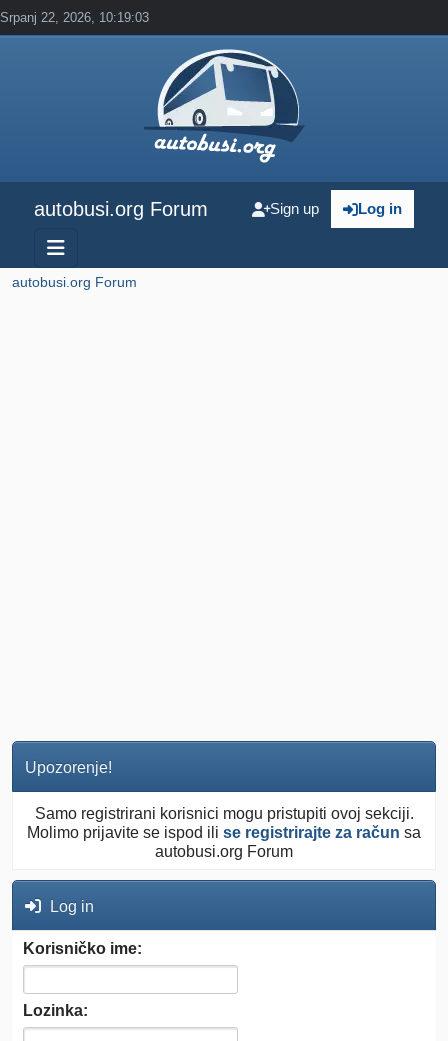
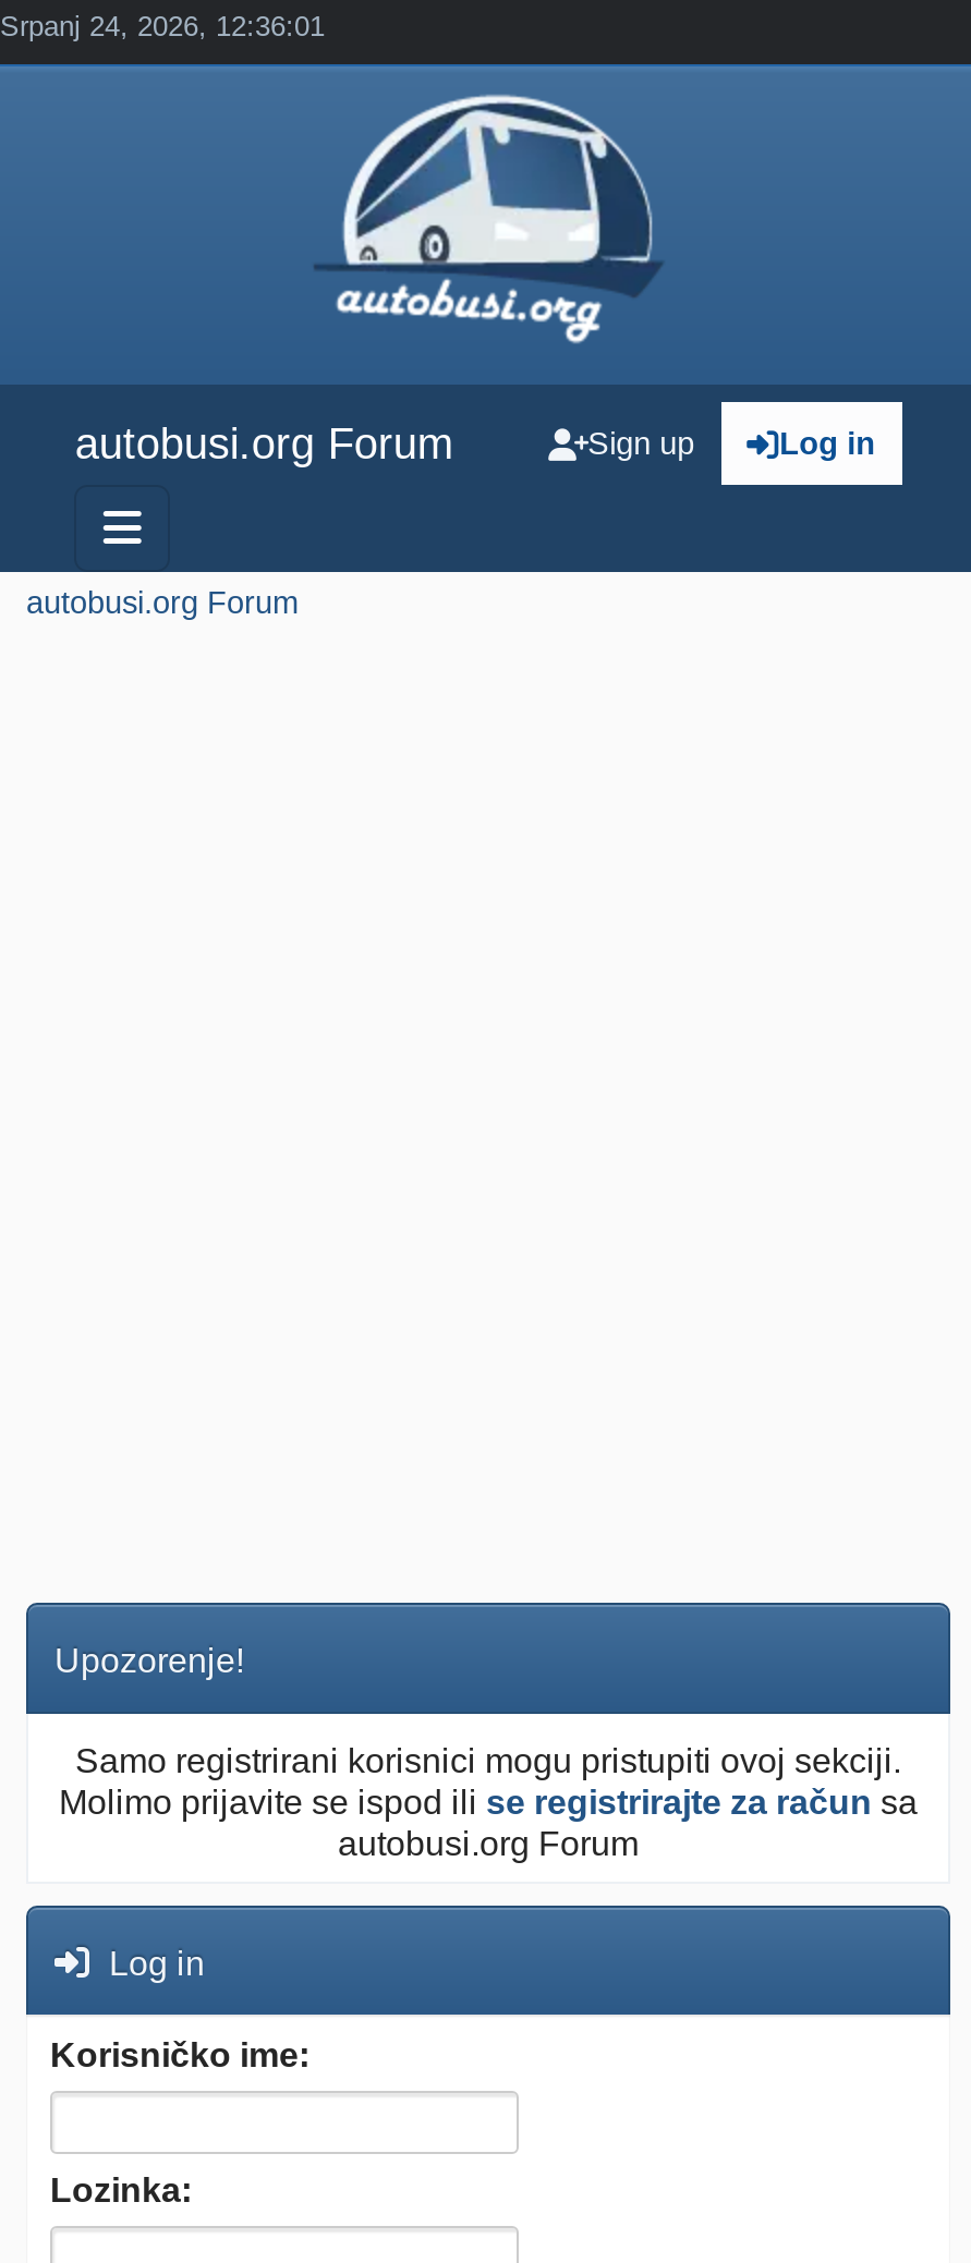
- Srpanj 22, 2026, 10:19:03
+ Srpanj 24, 2026, 12:36:01
